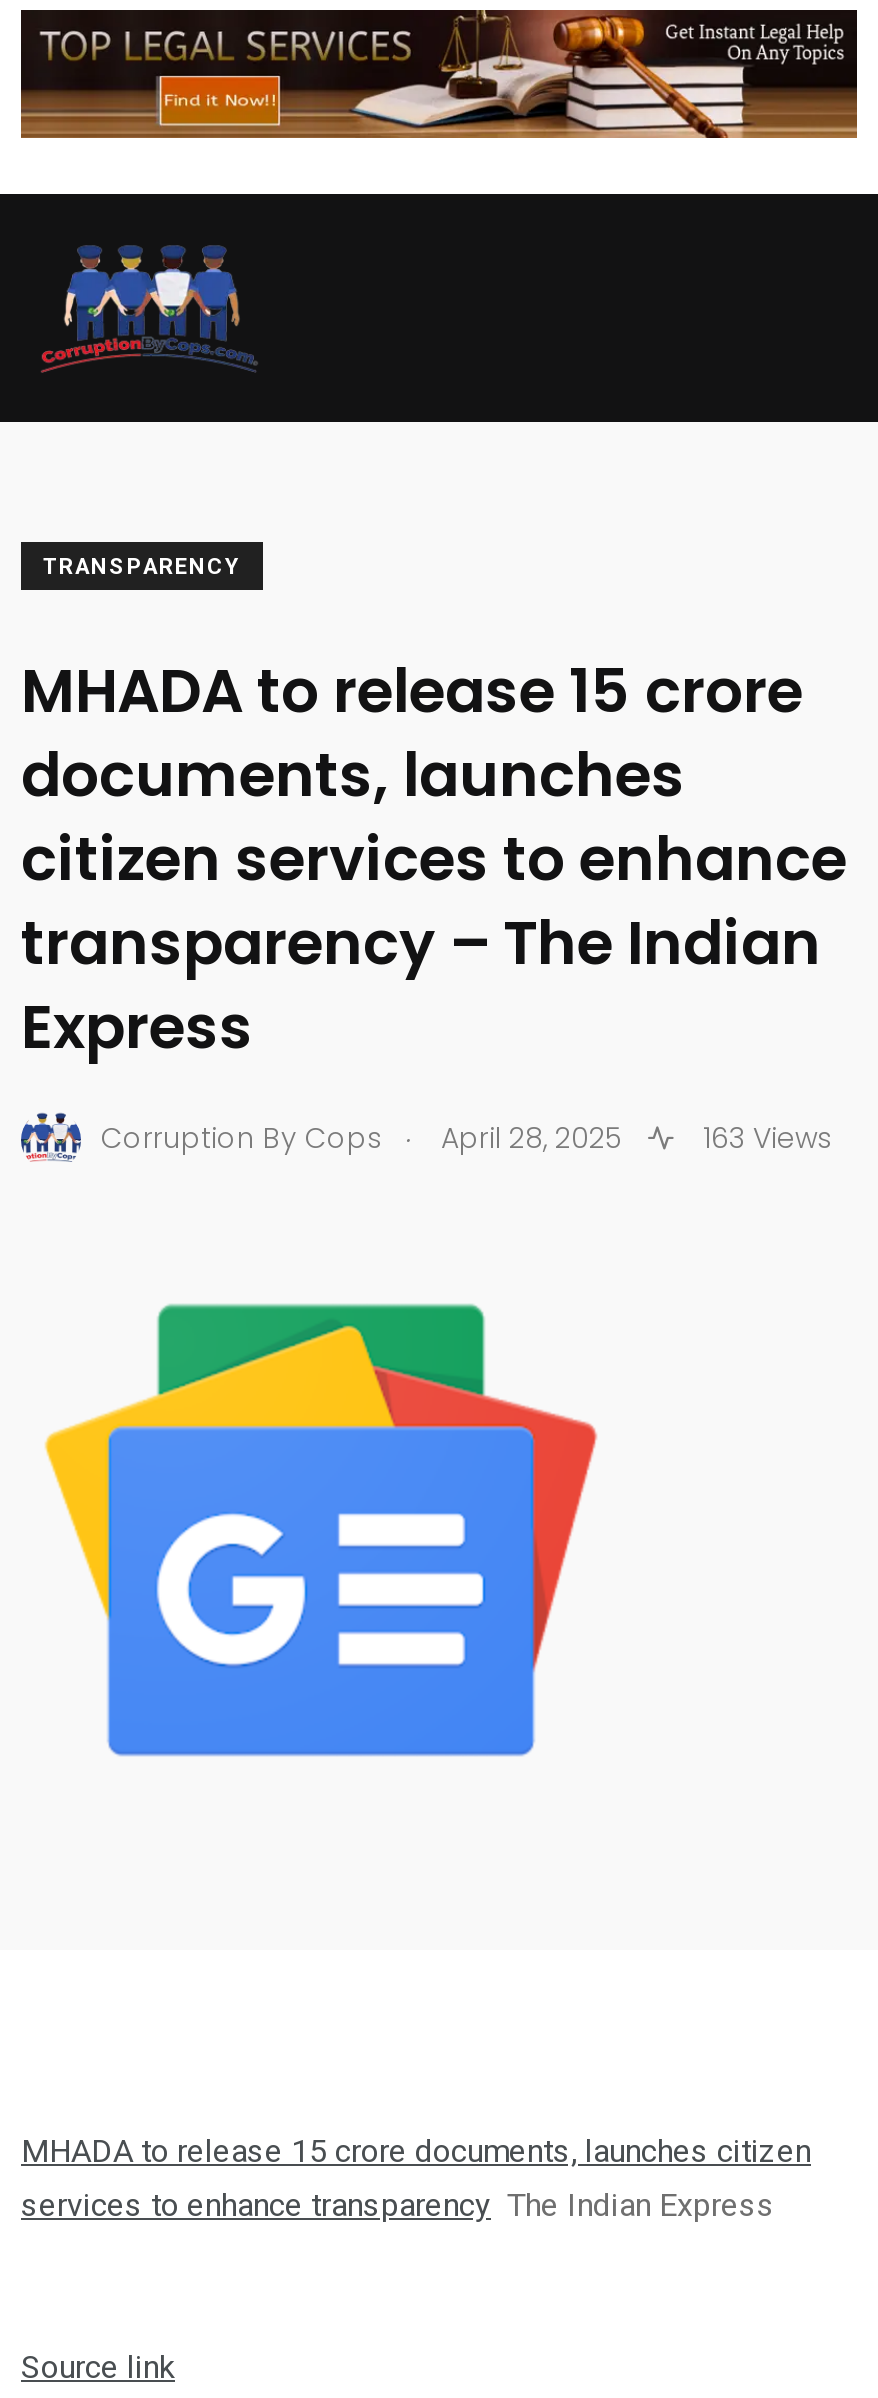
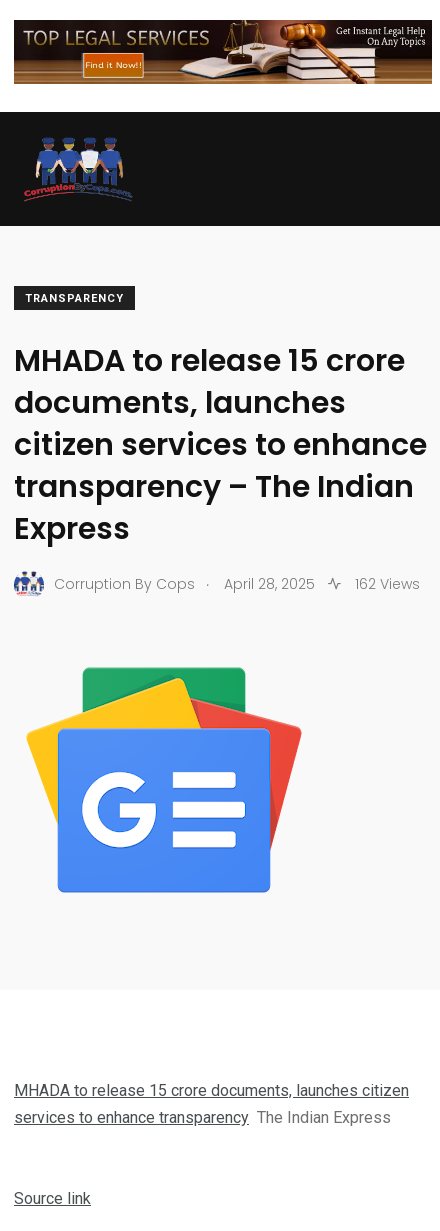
- Corruption By Cops . April 28, 2025 163 Views
+ Corruption By Cops . April 28, 2025 162 Views
